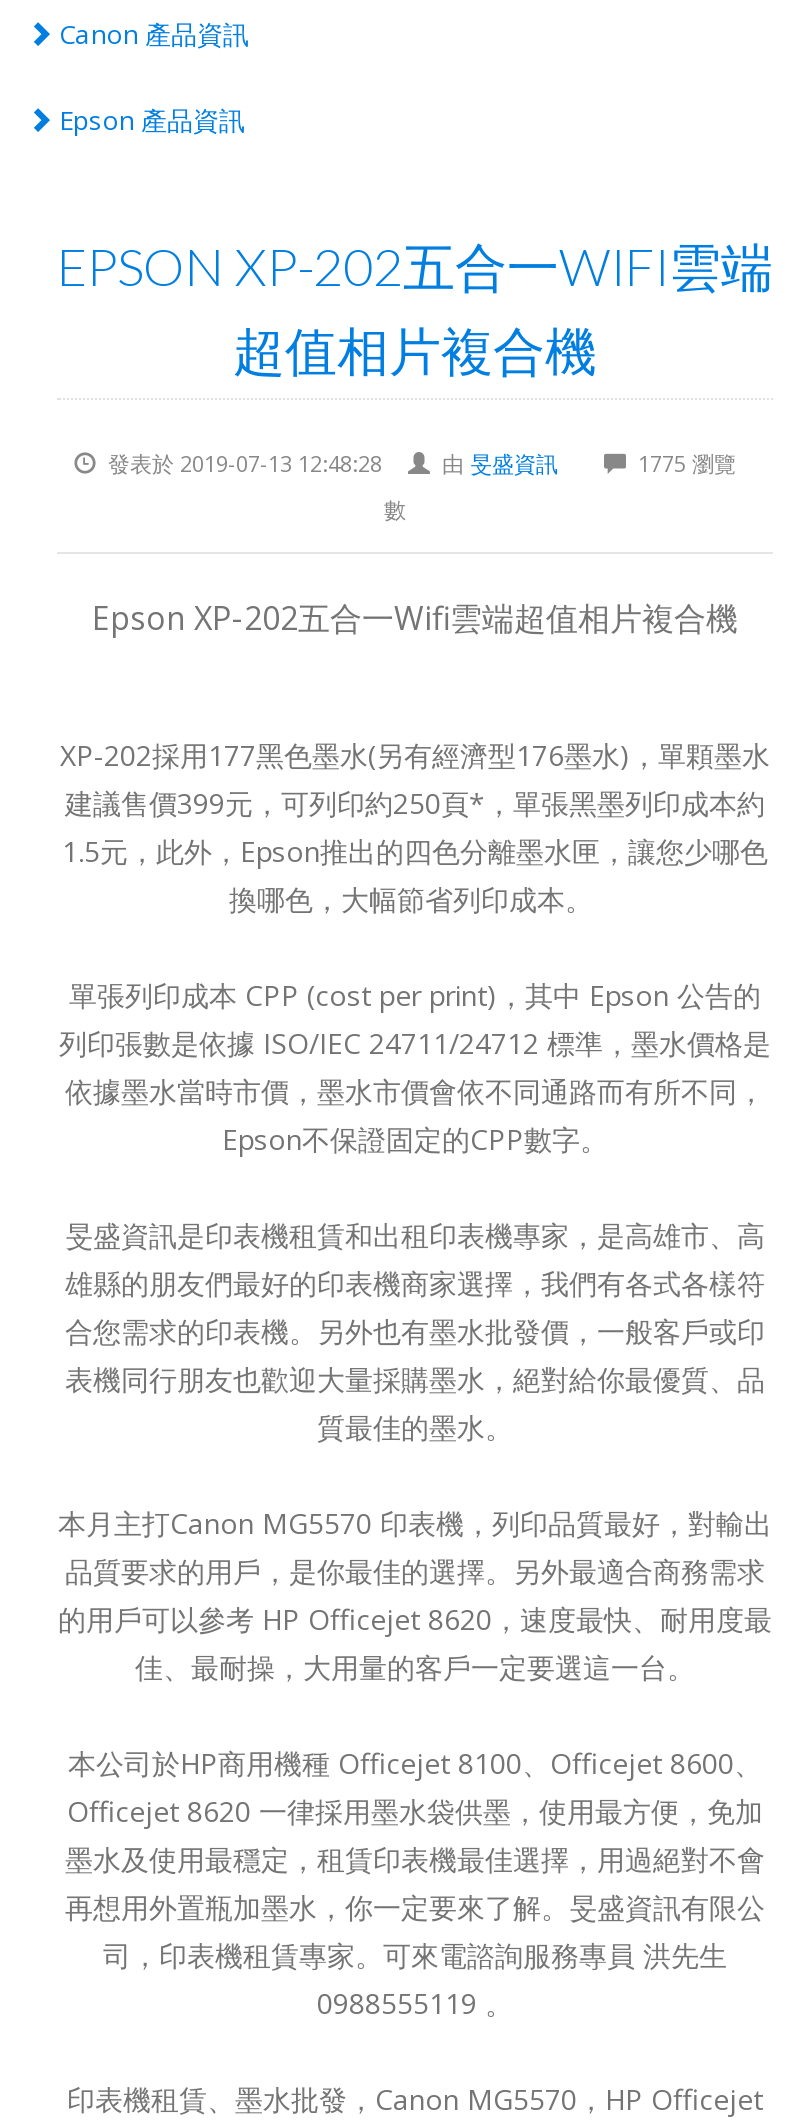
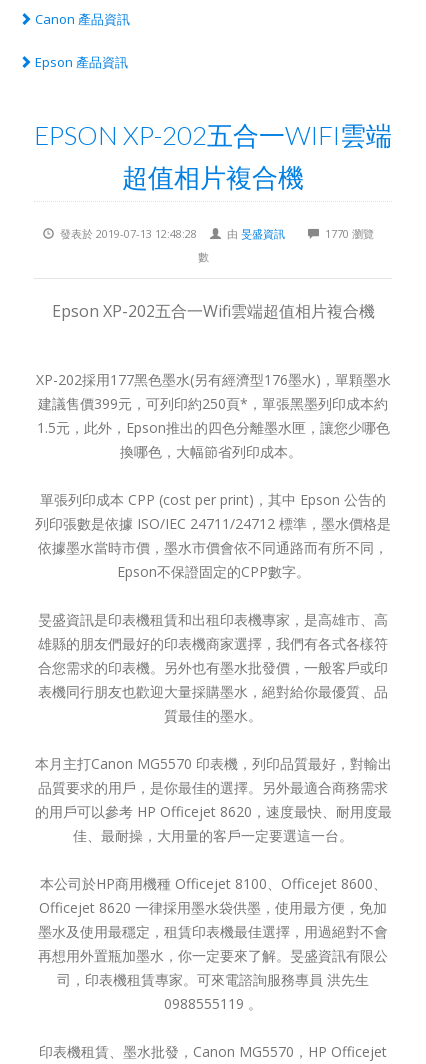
- 1775 瀏覽
+ 1770 瀏覽
